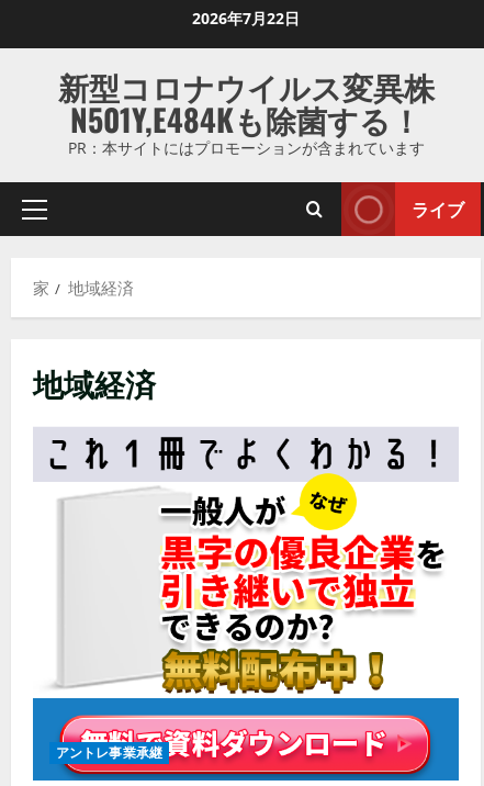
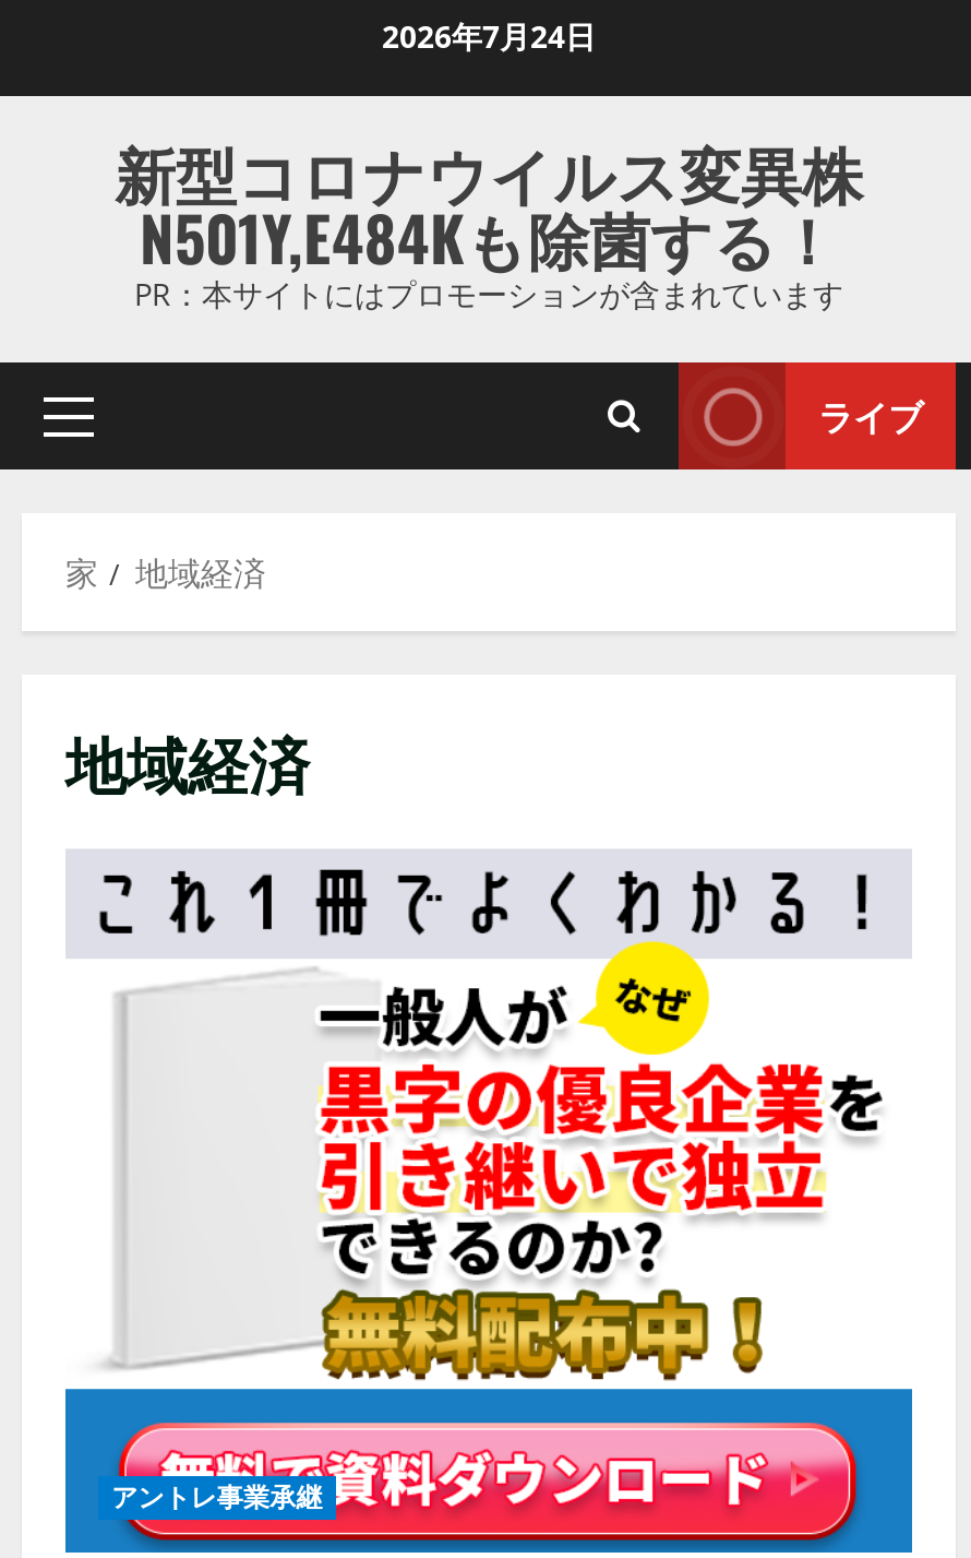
- 2026年7月22日
+ 2026年7月24日
